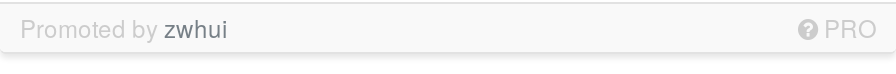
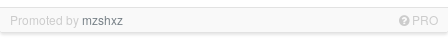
- Promoted by zwhui
+ Promoted by mzshxz
